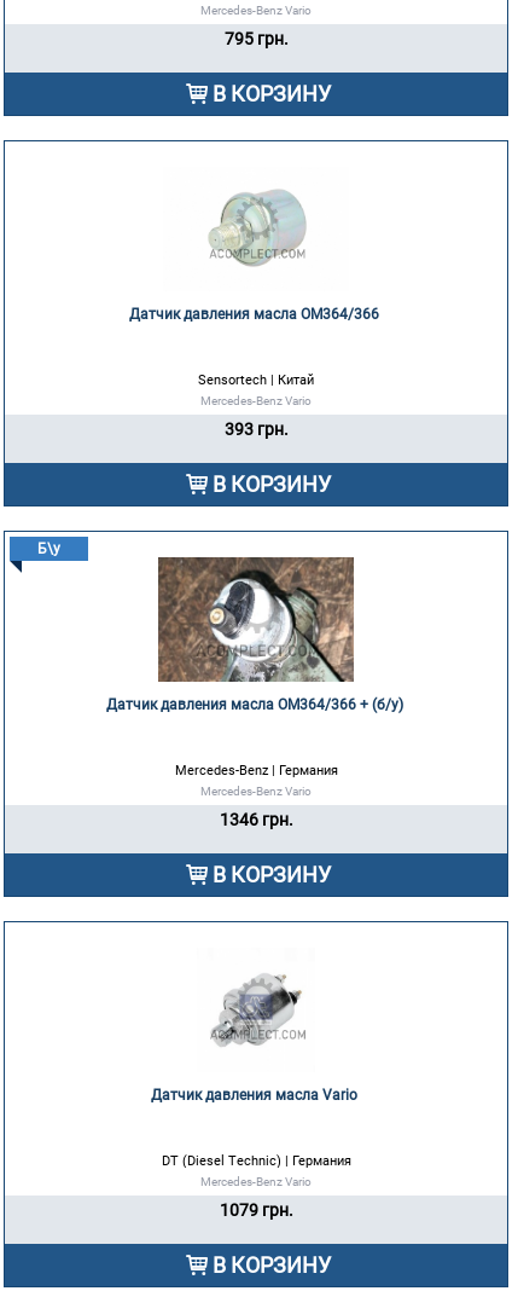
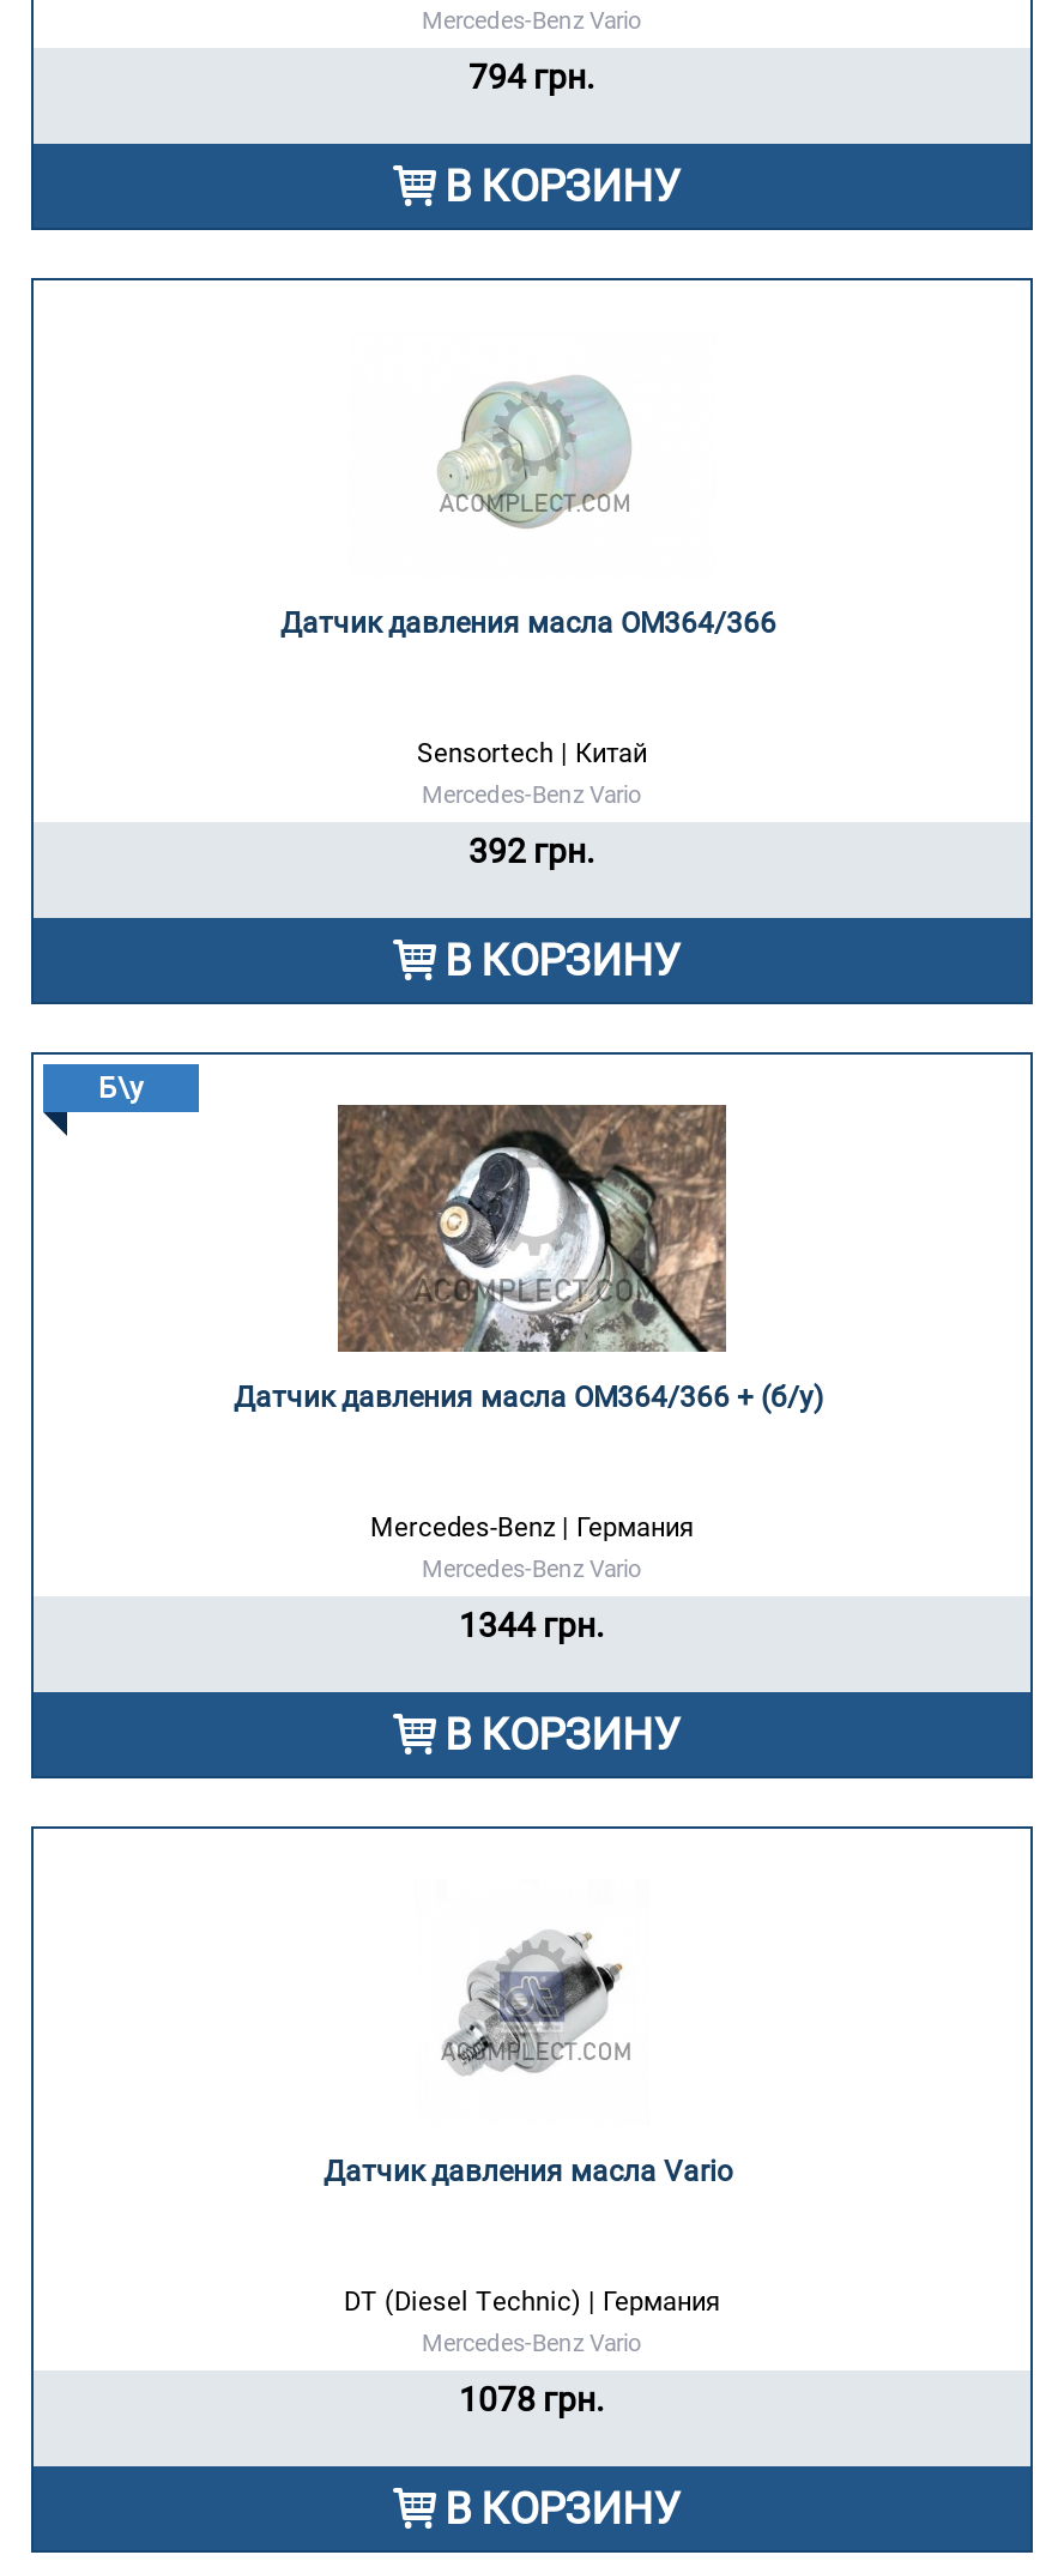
- 795 грн.
+ 794 грн.

- 393 грн.
+ 392 грн.

- 1346 грн.
+ 1344 грн.

- 1079 грн.
+ 1078 грн.
